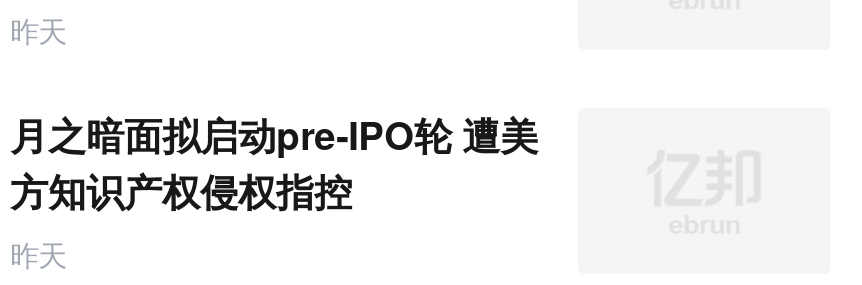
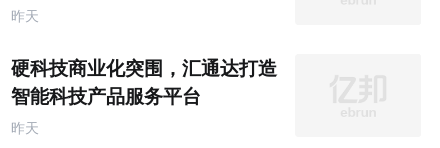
- 月之暗面拟启动pre-IPO轮 遭美
- 方知识产权侵权指控
+ 硬科技商业化突围，汇通达打造
+ 智能科技产品服务平台
